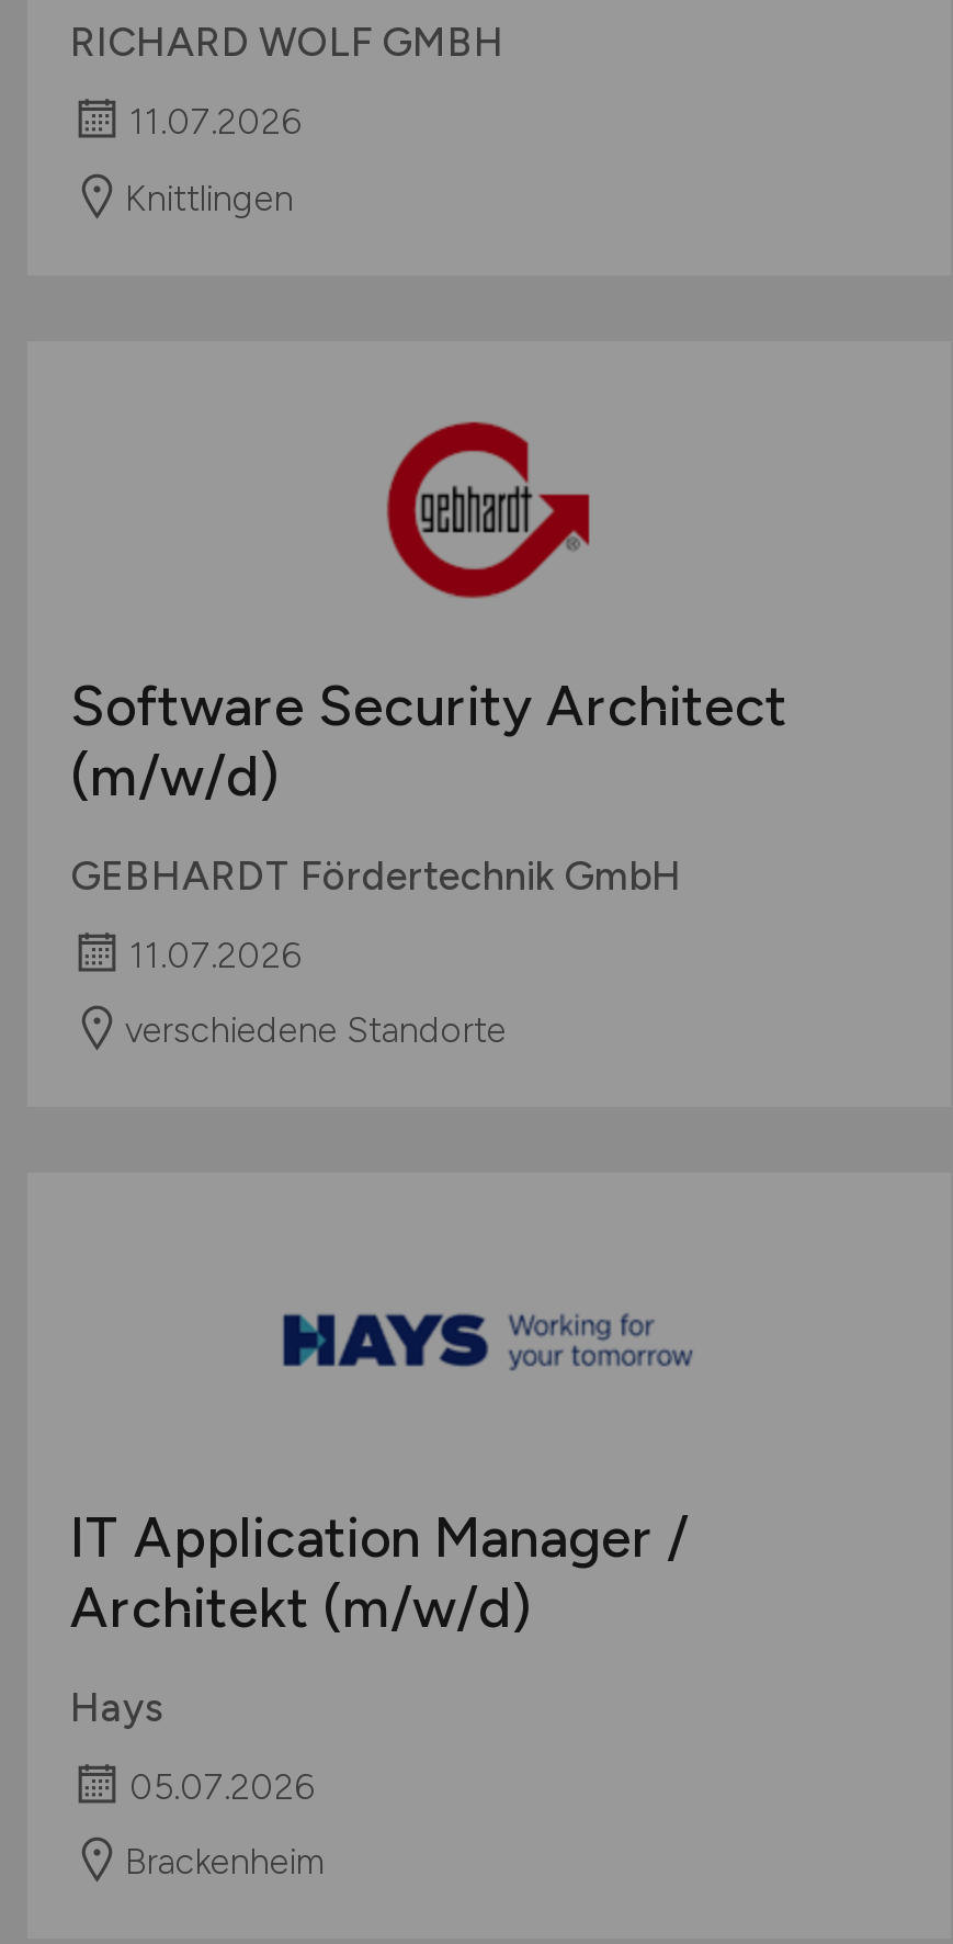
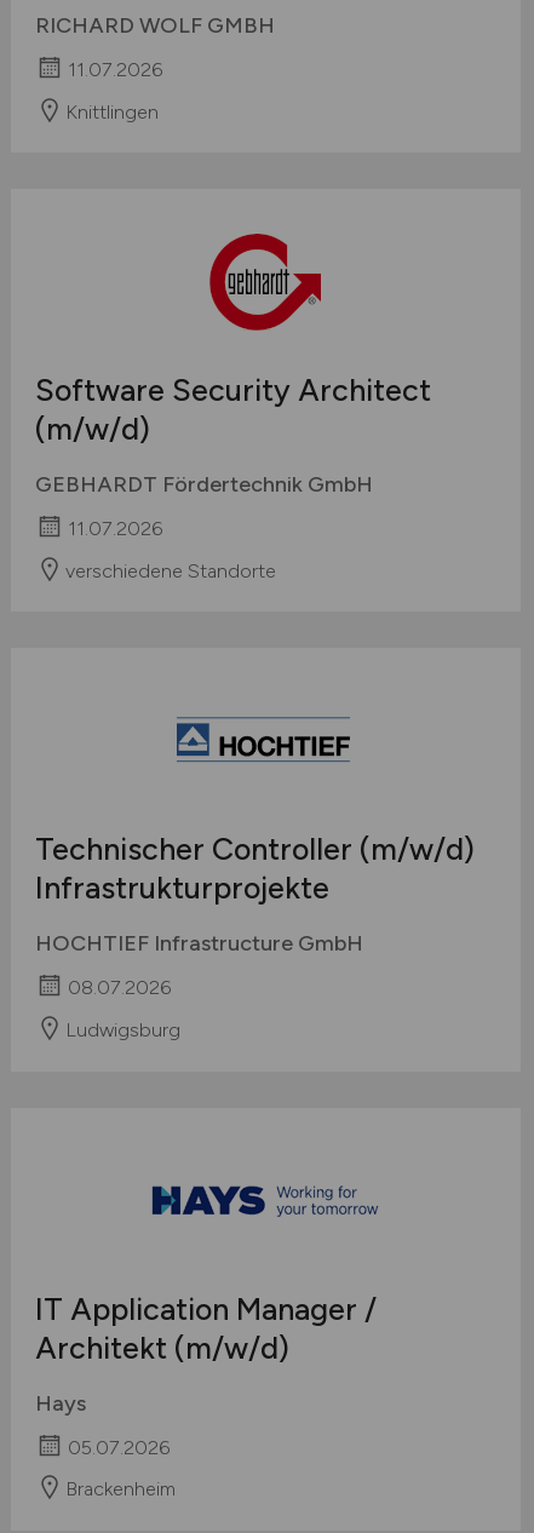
+ Technischer Controller (m/w/d)
+ Infrastrukturprojekte
+ HOCHTIEF Infrastructure GmbH
+ 08.07.2026
+ Ludwigsburg

+ [image]
